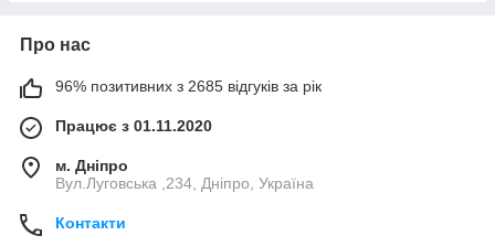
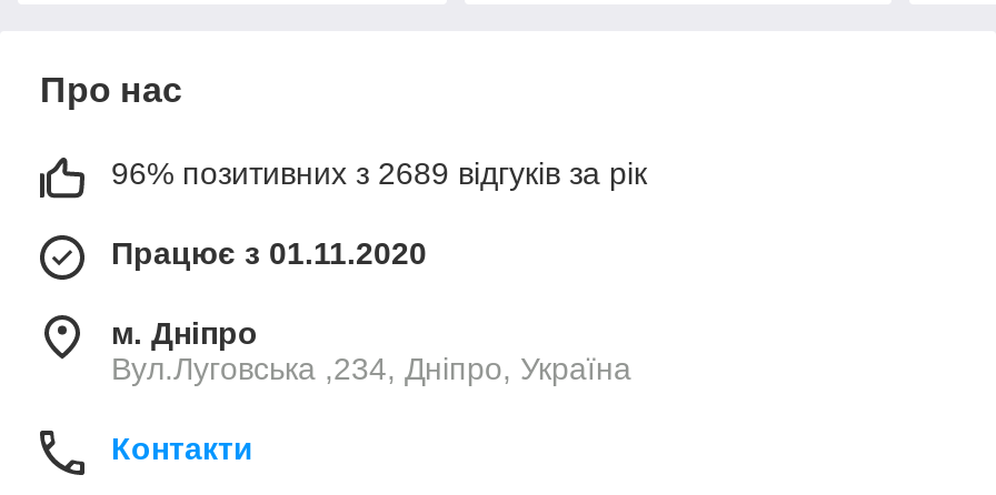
- 96% позитивних з 2685 відгуків за рік
+ 96% позитивних з 2689 відгуків за рік
